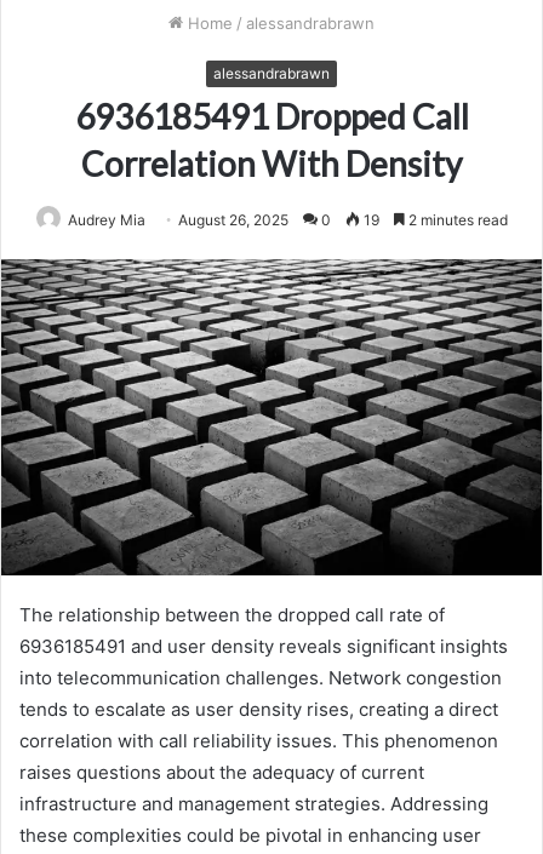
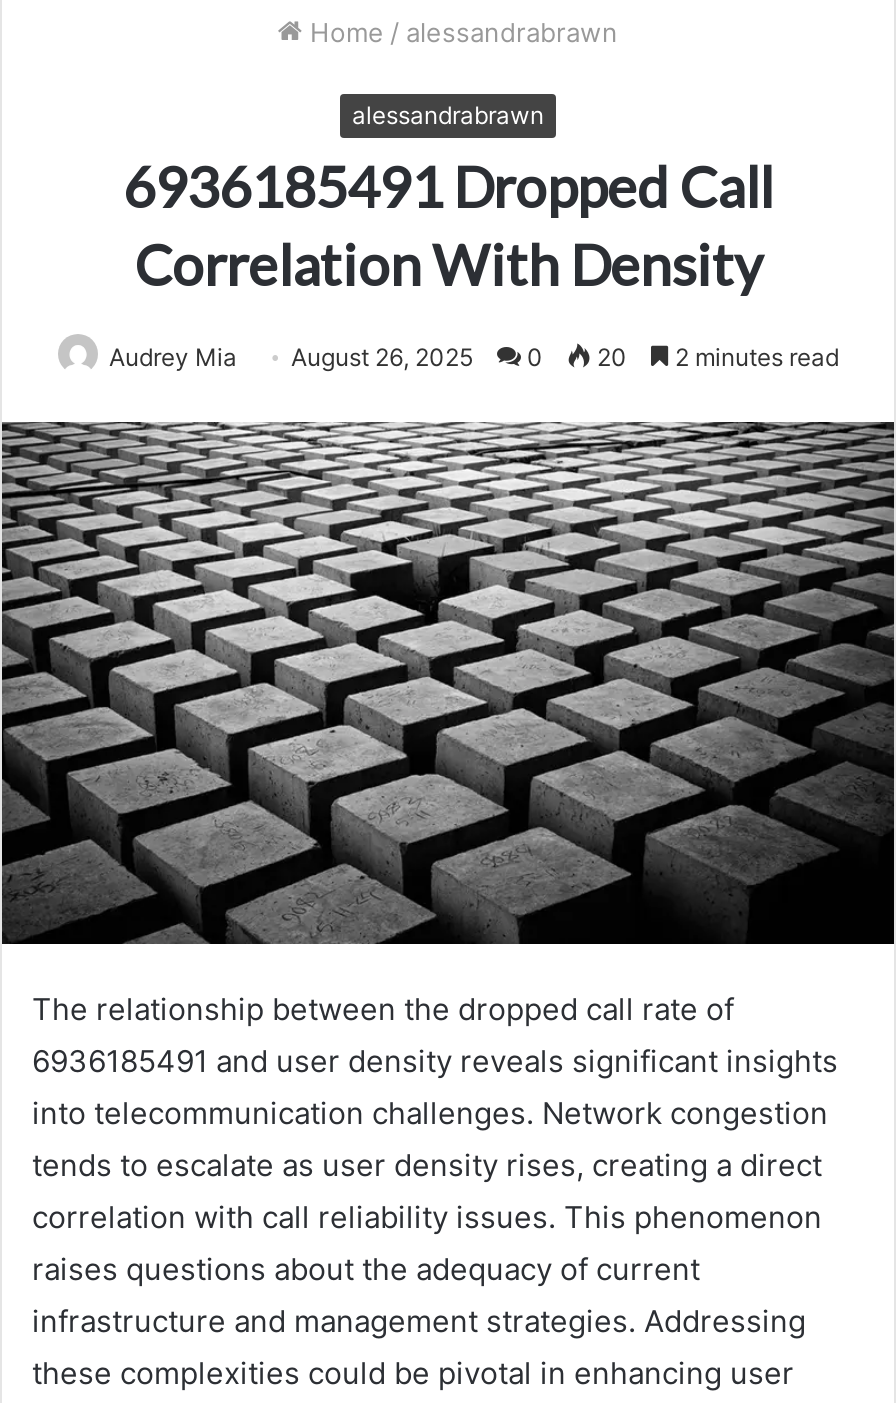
- Audrey Mia August 26, 2025 0 19 2 minutes read
+ Audrey Mia August 26, 2025 0 20 2 minutes read
